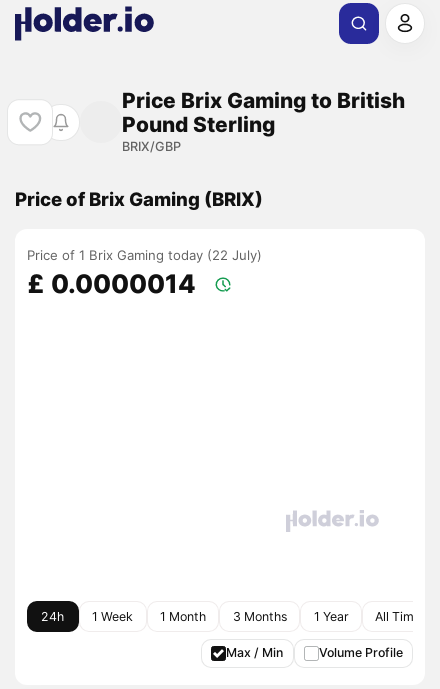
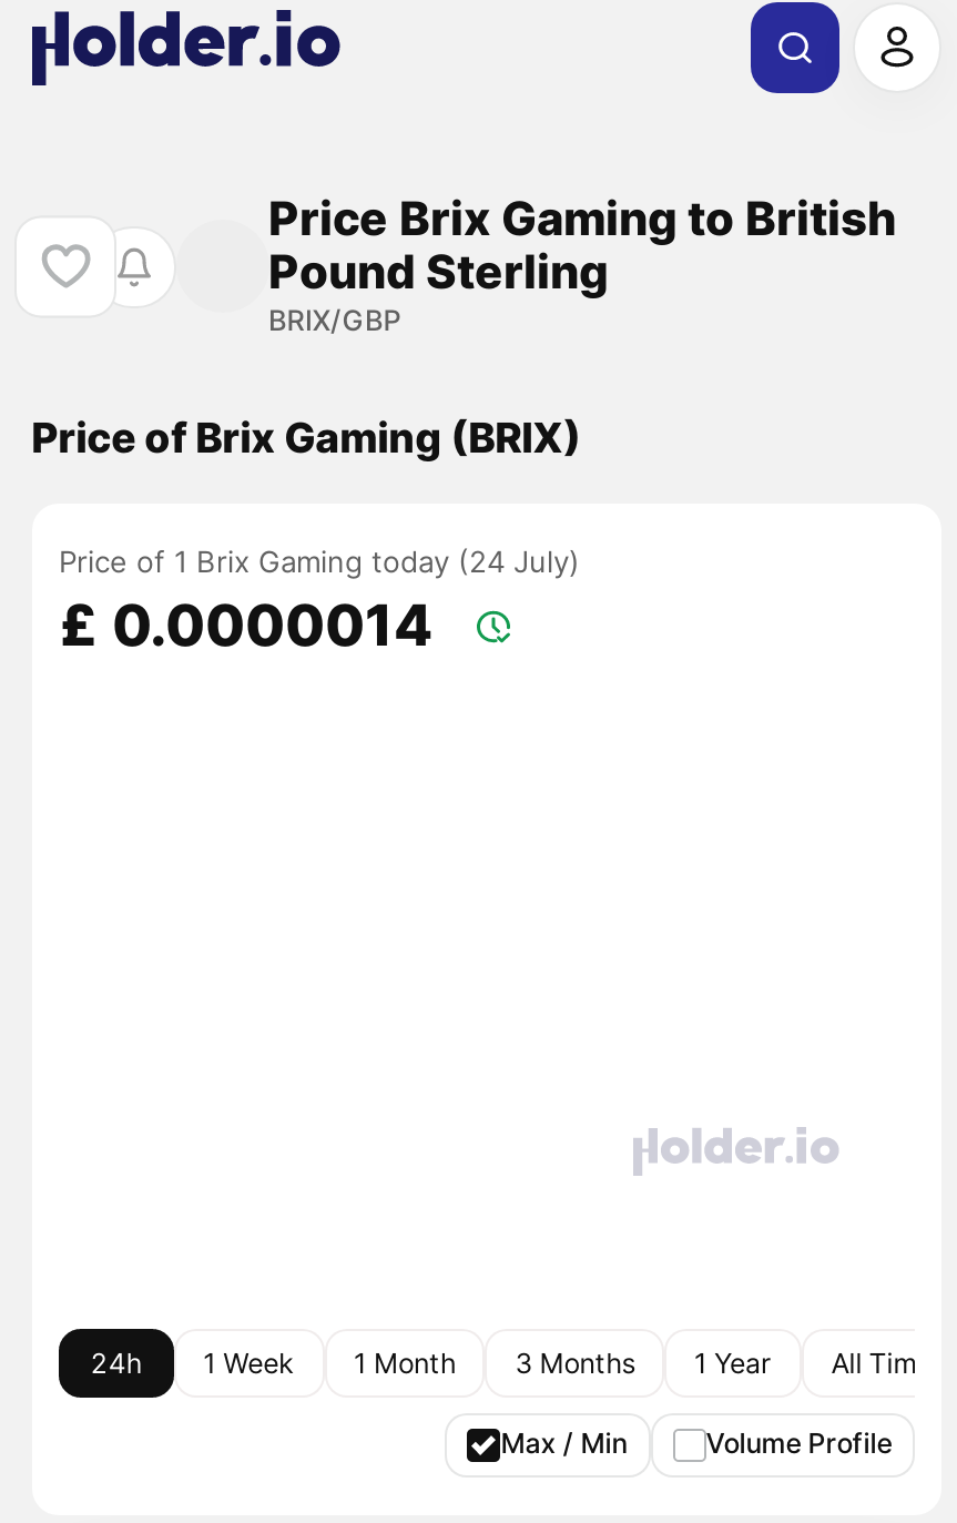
- Price of 1 Brix Gaming today (22 July)
+ Price of 1 Brix Gaming today (24 July)
